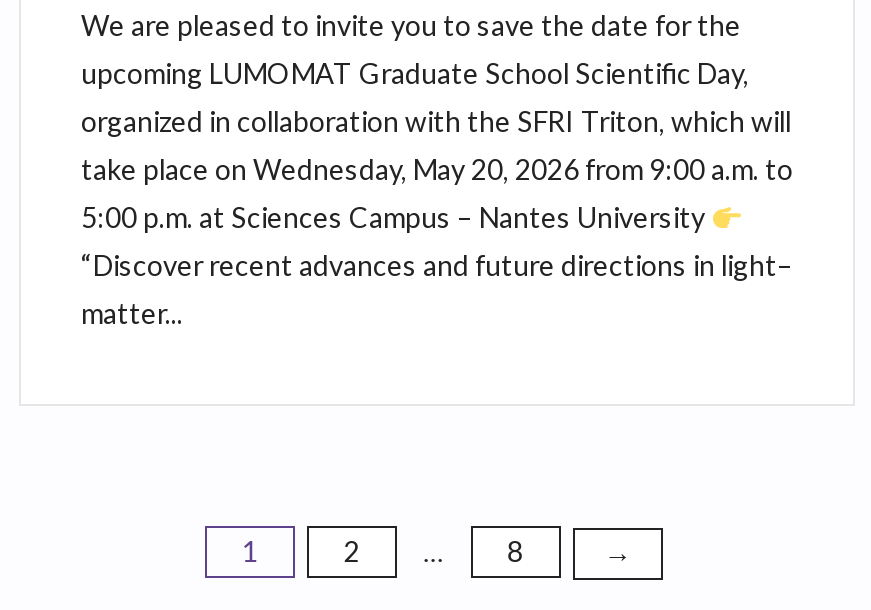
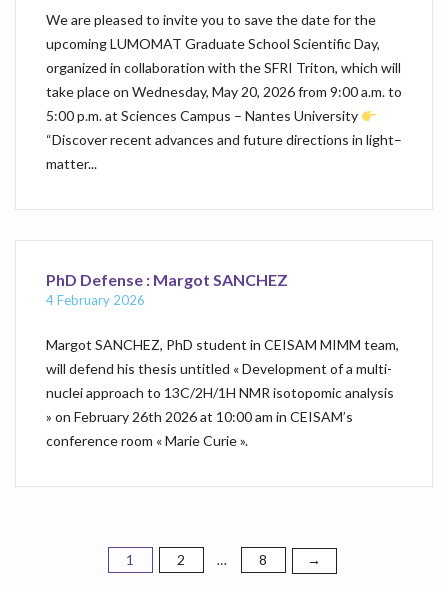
+ PhD Defense : Margot SANCHEZ
+ 4 February 2026
+ Margot SANCHEZ, PhD student in CEISAM MIMM team,
+ will defend his thesis untitled « Development of a multi-
+ nuclei approach to 13C/2H/1H NMR isotopomic analysis
+ » on February 26th 2026 at 10:00 am in CEISAM’s
+ conference room « Marie Curie ».
